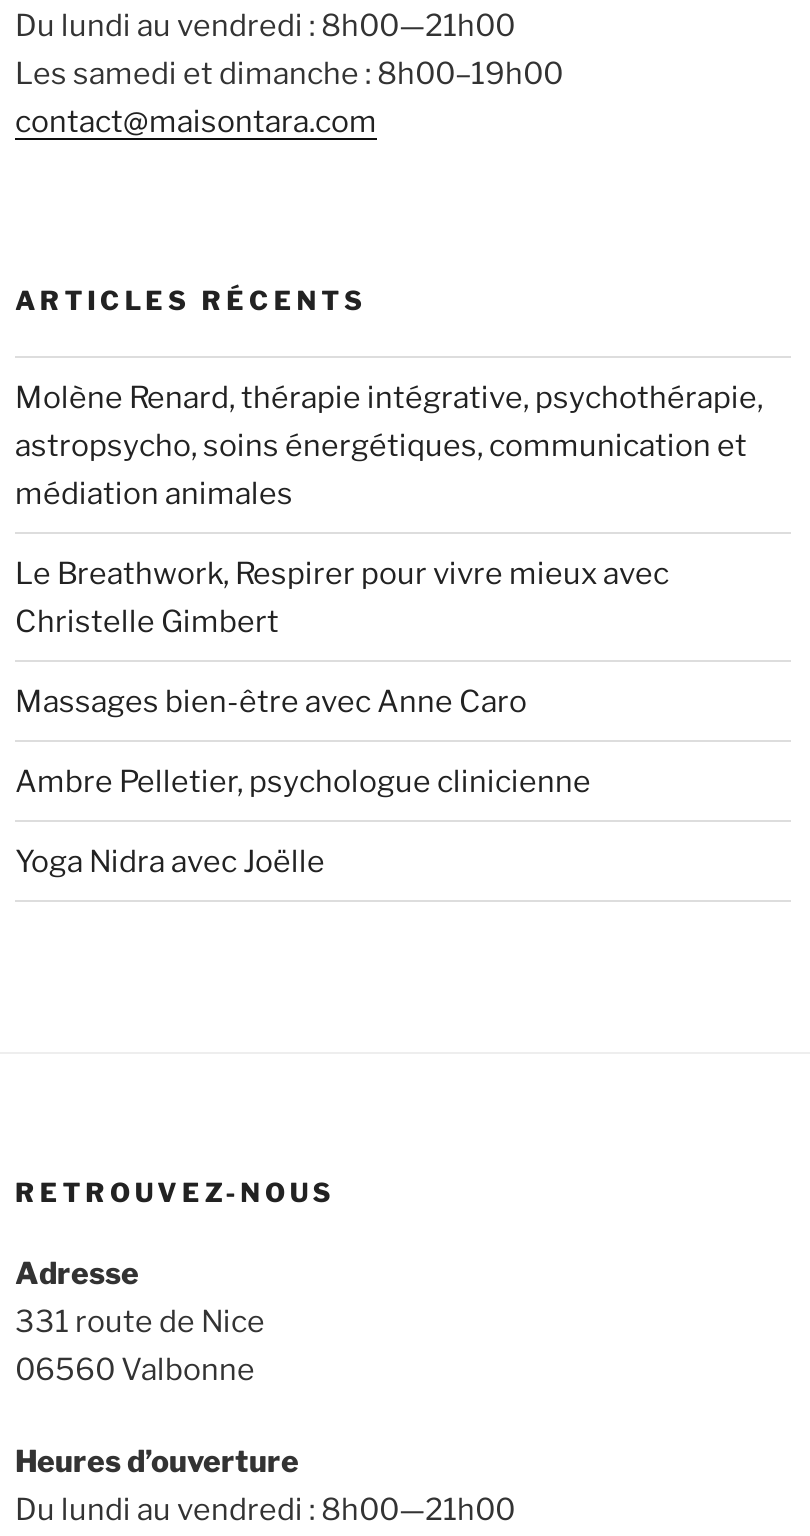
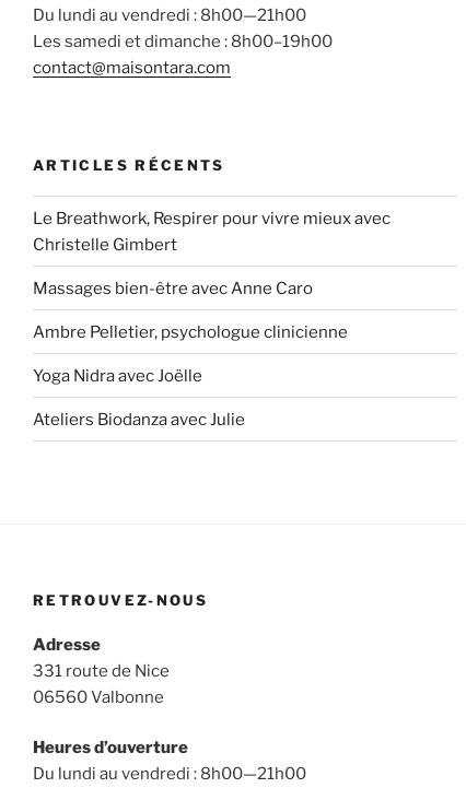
- Molène Renard, thérapie intégrative, psychothérapie,
- astropsycho, soins énergétiques, communication et
- médiation animales

moved up: Le Breathwork, Respirer pour vivre mieux avec | Christelle Gimbert | Massages bien-être avec Anne Caro | Ambre Pelletier, psychologue clinicienne | Yoga Nidra avec Joëlle

+ Ateliers Biodanza avec Julie
